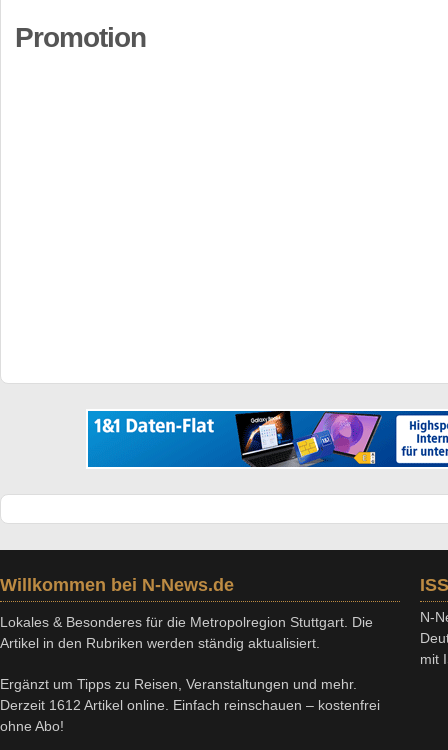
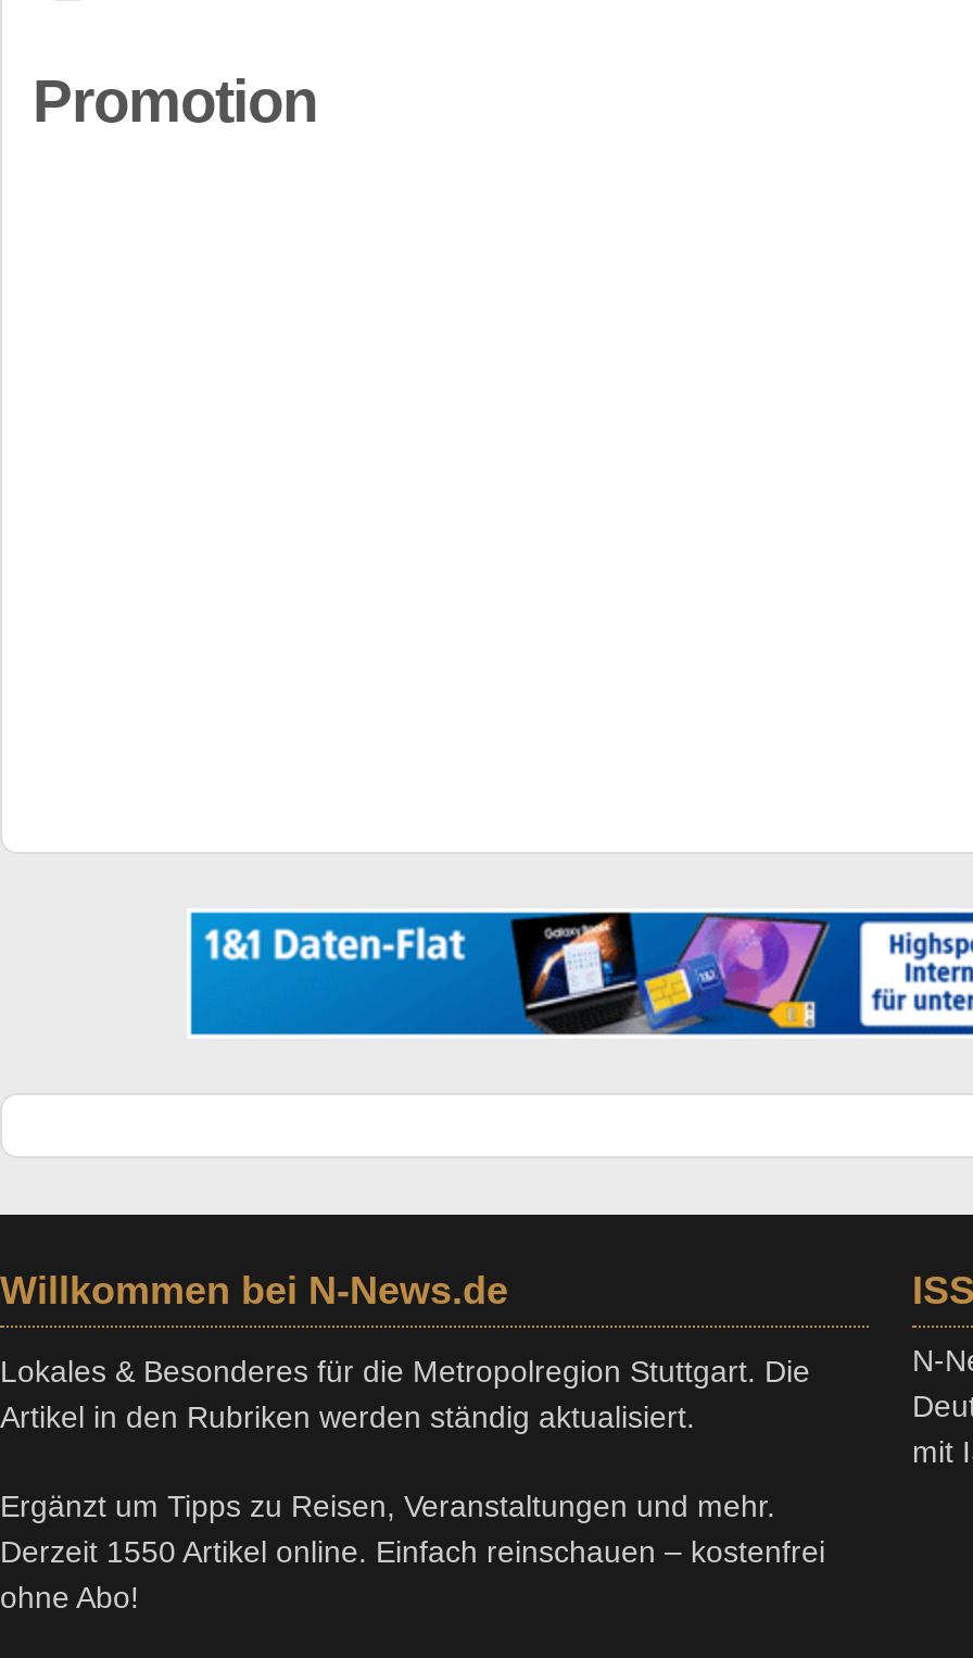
- Derzeit 1612 Artikel online. Einfach reinschauen – kostenfrei
+ Derzeit 1550 Artikel online. Einfach reinschauen – kostenfrei
